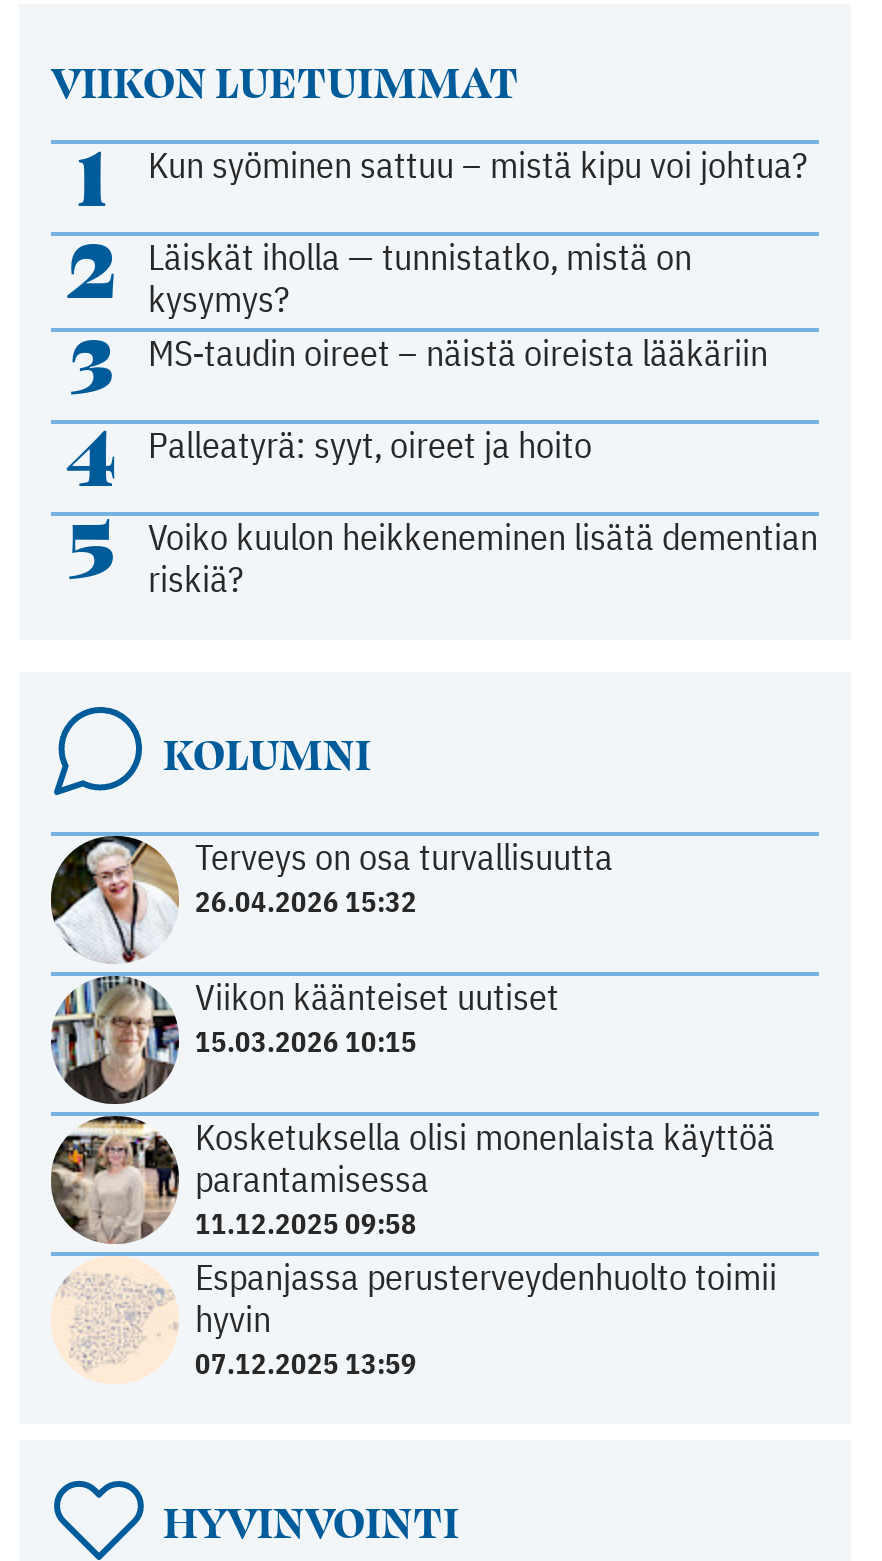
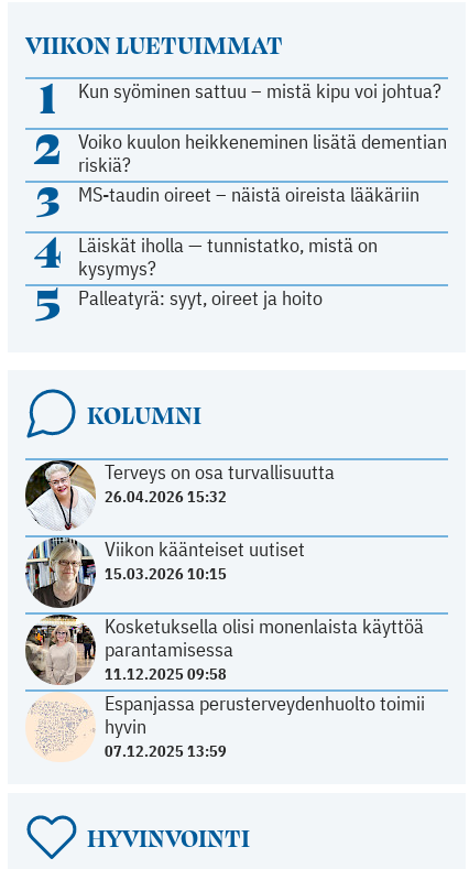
moved down: Läiskät iholla — tunnistatko, mistä on | kysymys?

moved down: Palleatyrä: syyt, oireet ja hoito

moved up: Voiko kuulon heikkeneminen lisätä dementian | riskiä?
